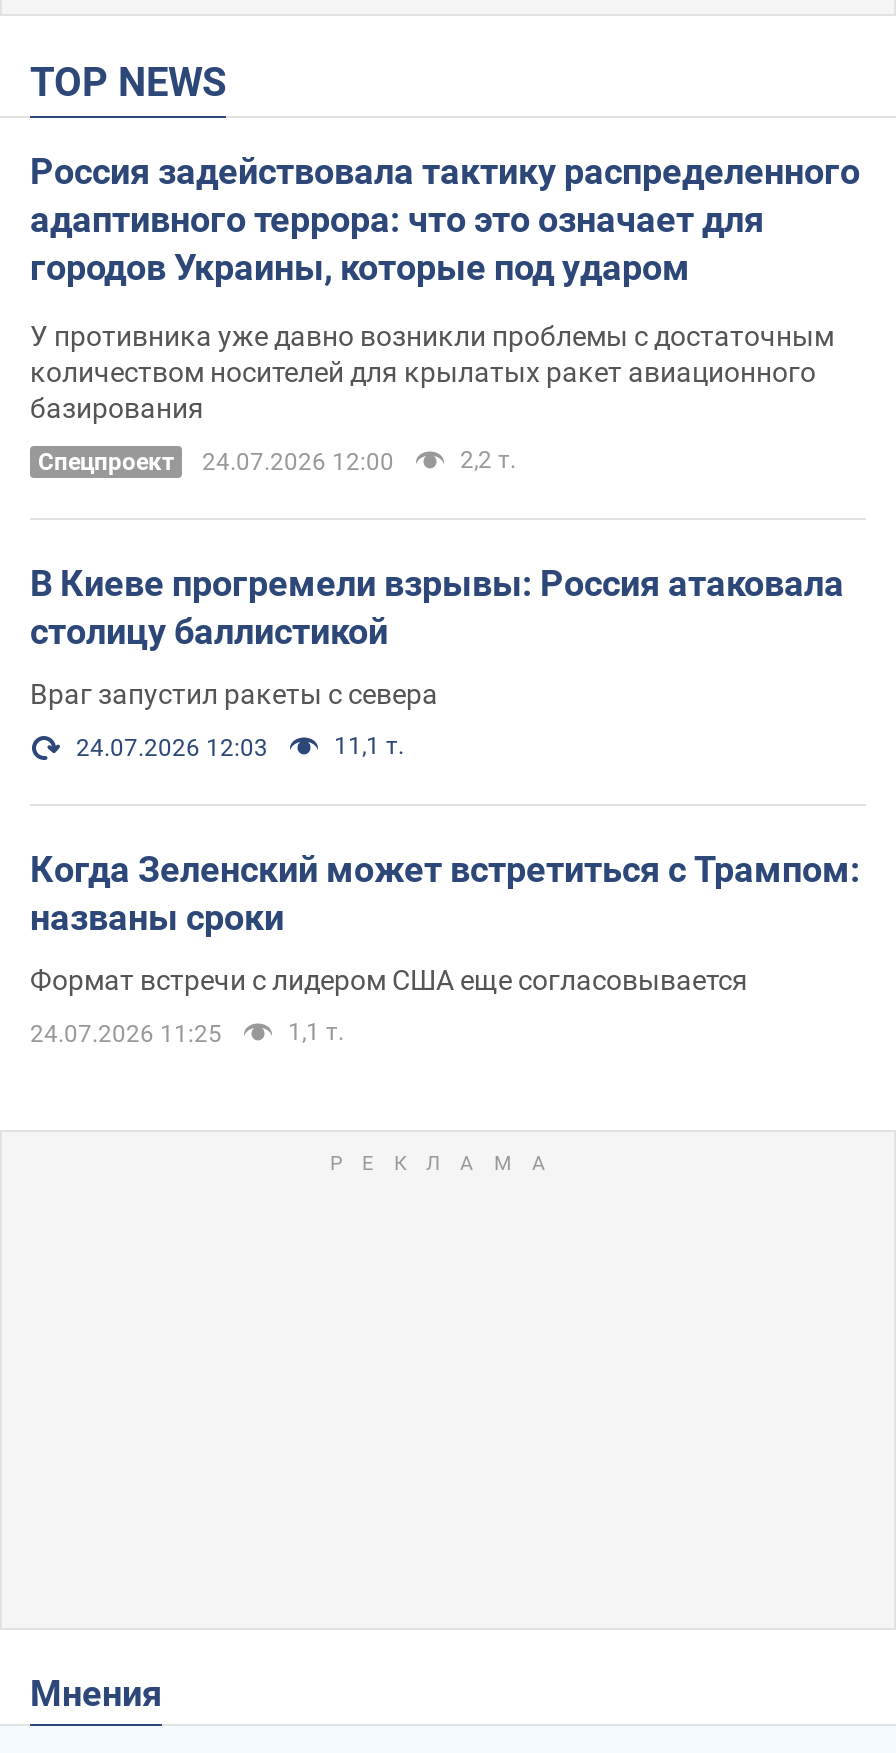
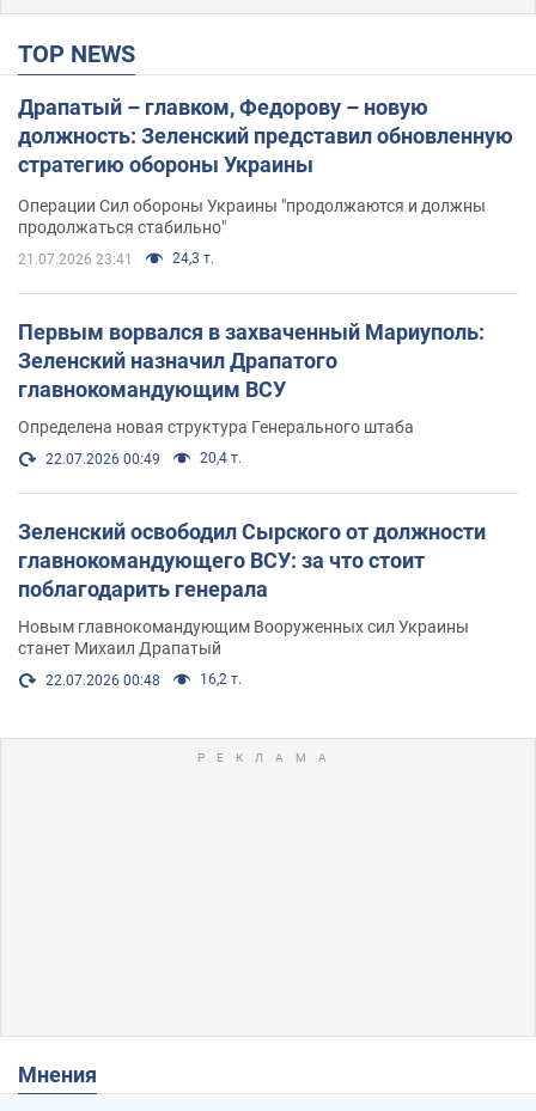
- Россия задействовала тактику распределенного
- адаптивного террора: что это означает для
- городов Украины, которые под ударом
+ Драпатый – главком, Федорову – новую
+ должность: Зеленский представил обновленную
+ стратегию обороны Украины

- У противника уже давно возникли проблемы с достаточным
- количеством носителей для крылатых ракет авиационного
- базирования
+ Операции Сил обороны Украины "продолжаются и должны
+ продолжаться стабильно"

- Спецпроект
- 24.07.2026 12:00
- 2,2 т.
+ 21.07.2026 23:41
+ 24,3 т.

- В Киеве прогремели взрывы: Россия атаковала
- столицу баллистикой
+ Первым ворвался в захваченный Мариуполь:
+ Зеленский назначил Драпатого
+ главнокомандующим ВСУ

- Враг запустил ракеты с севера
+ Определена новая структура Генерального штаба

- 24.07.2026 12:03
- 11,1 т.
+ 22.07.2026 00:49
+ 20,4 т.

- Когда Зеленский может встретиться с Трампом:
- названы сроки
+ Зеленский освободил Сырского от должности
+ главнокомандующего ВСУ: за что стоит
+ поблагодарить генерала

- Формат встречи с лидером США еще согласовывается
+ Новым главнокомандующим Вооруженных сил Украины
+ станет Михаил Драпатый

- 24.07.2026 11:25
- 1,1 т.
+ 22.07.2026 00:48
+ 16,2 т.
